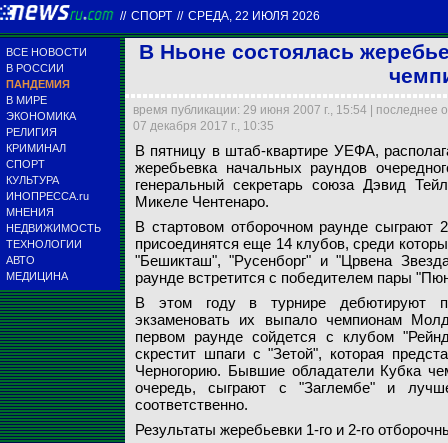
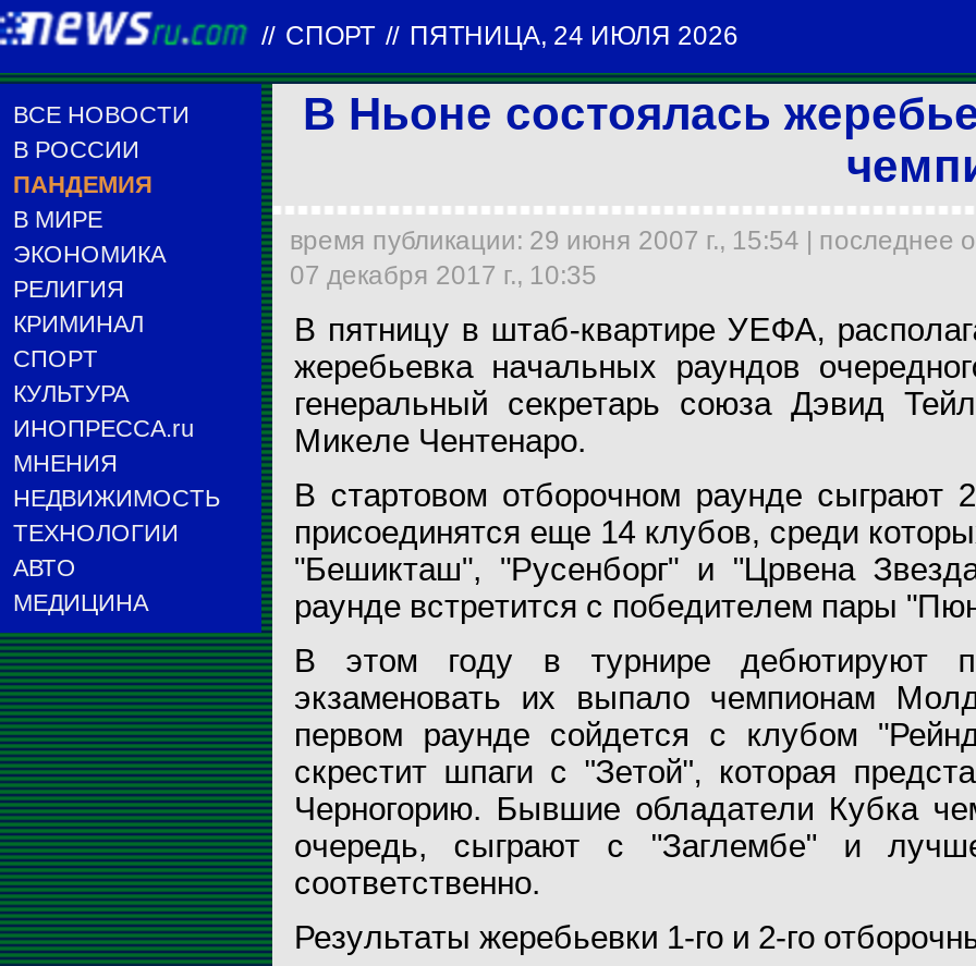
- // СПОРТ // СРЕДА, 22 ИЮЛЯ 2026
+ // СПОРТ // ПЯТНИЦА, 24 ИЮЛЯ 2026
